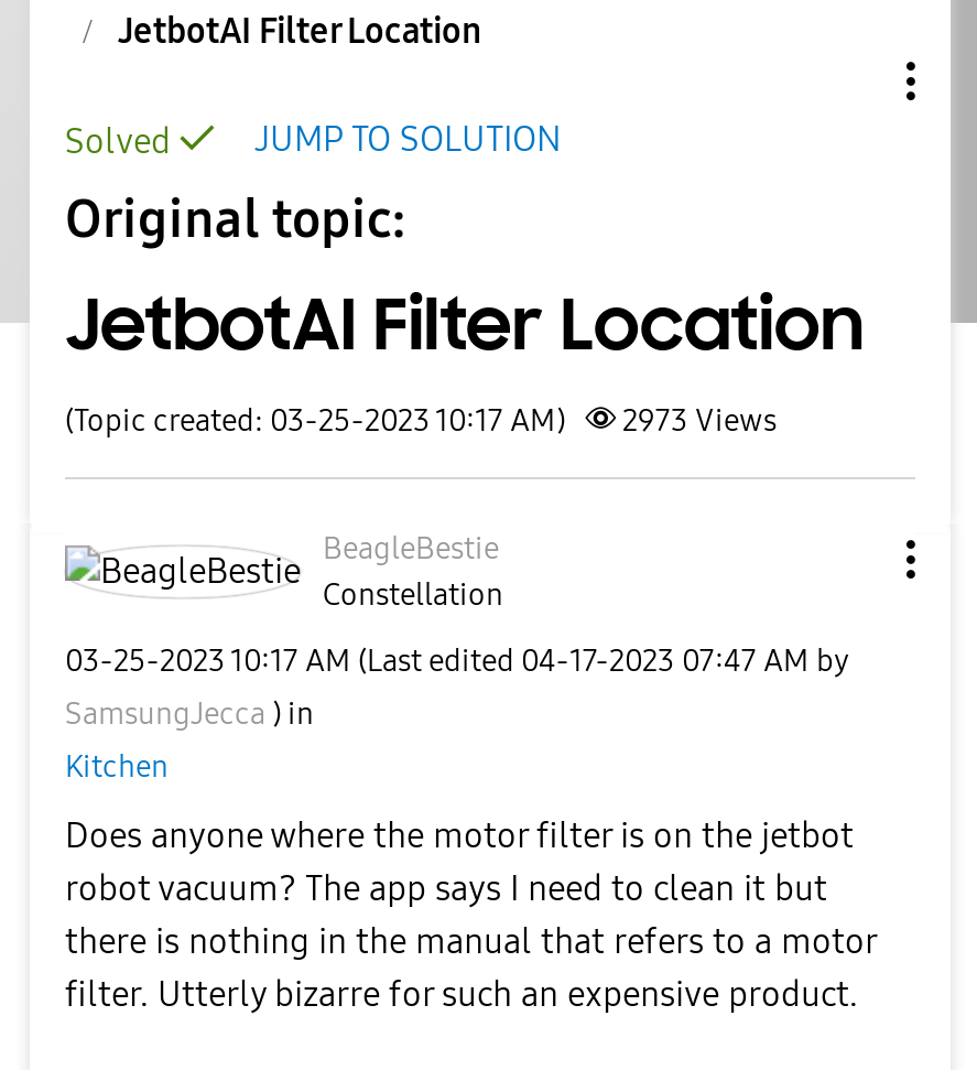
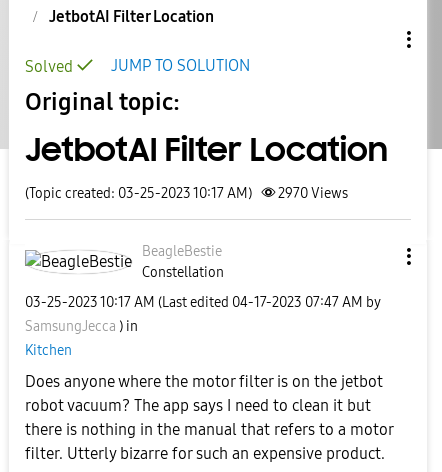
- (Topic created: 03-25-2023 10:17 AM) 2973 Views
+ (Topic created: 03-25-2023 10:17 AM) 2970 Views
